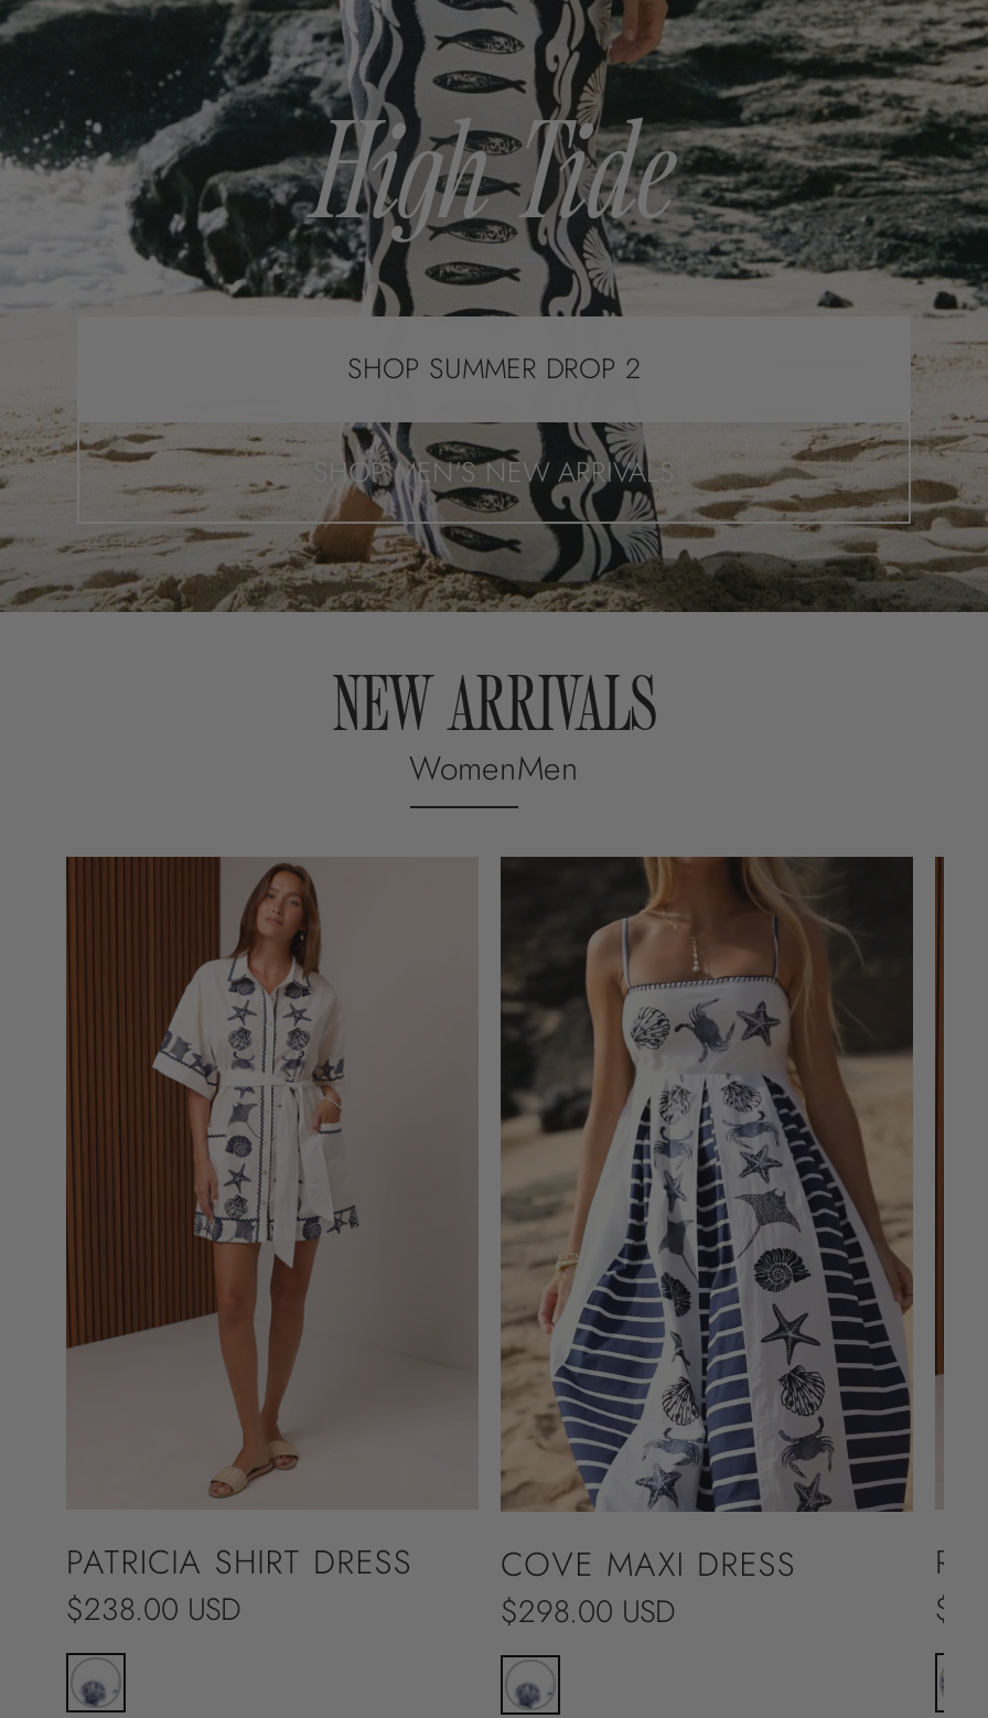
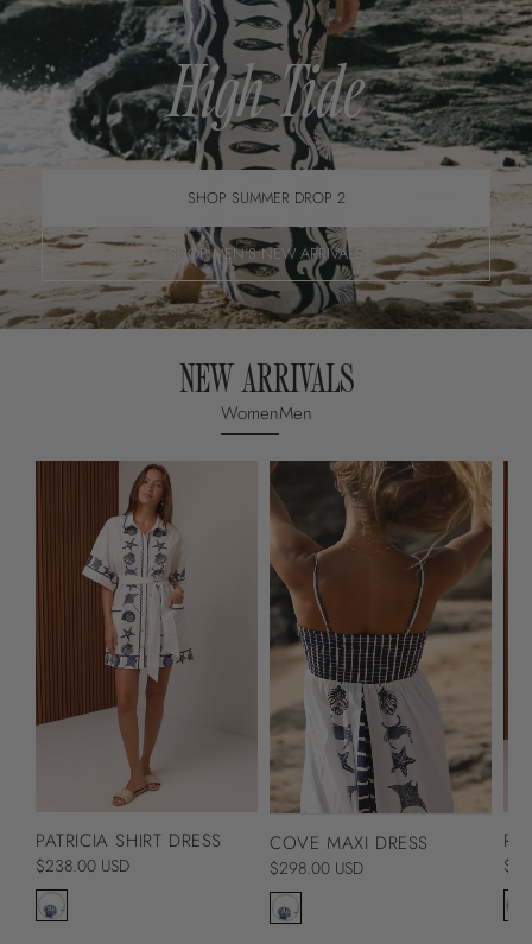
- [image]
+ [image]
